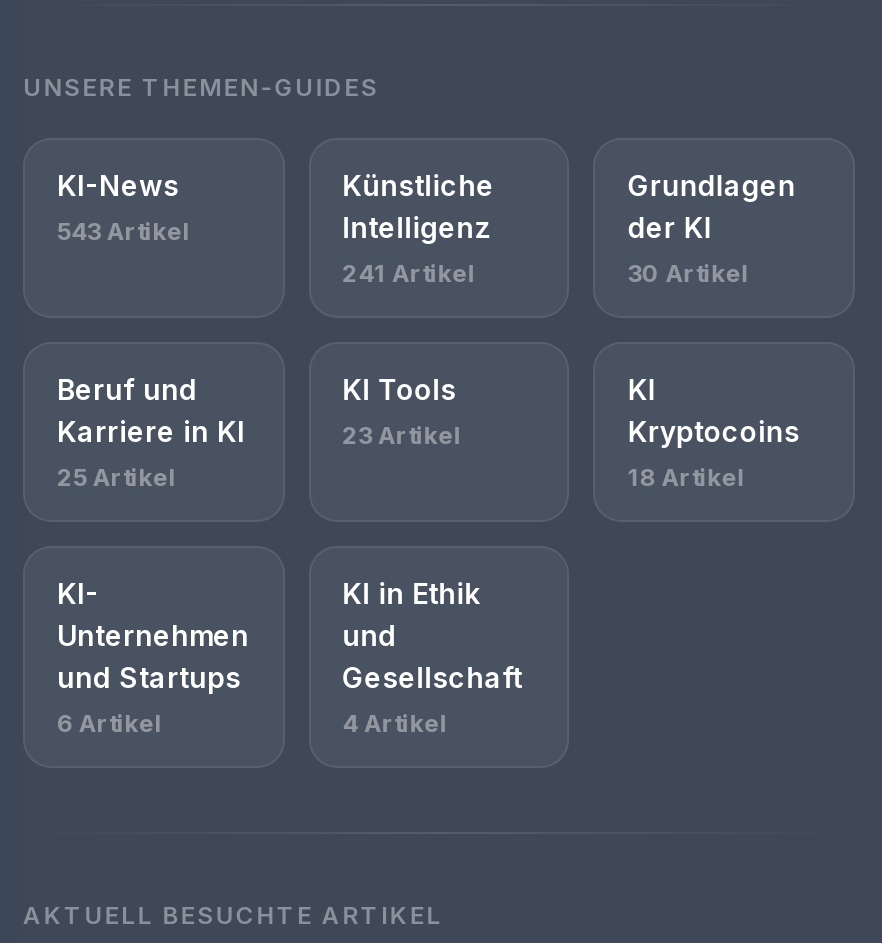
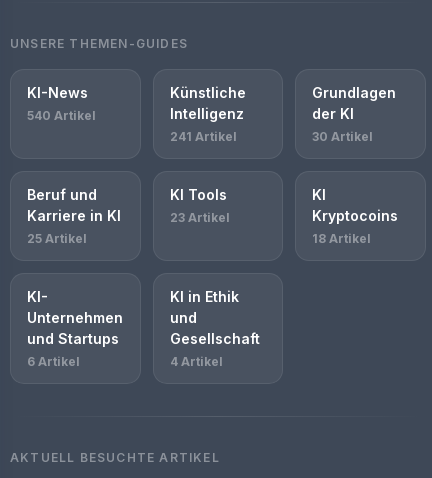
- 543 Artikel
+ 540 Artikel
